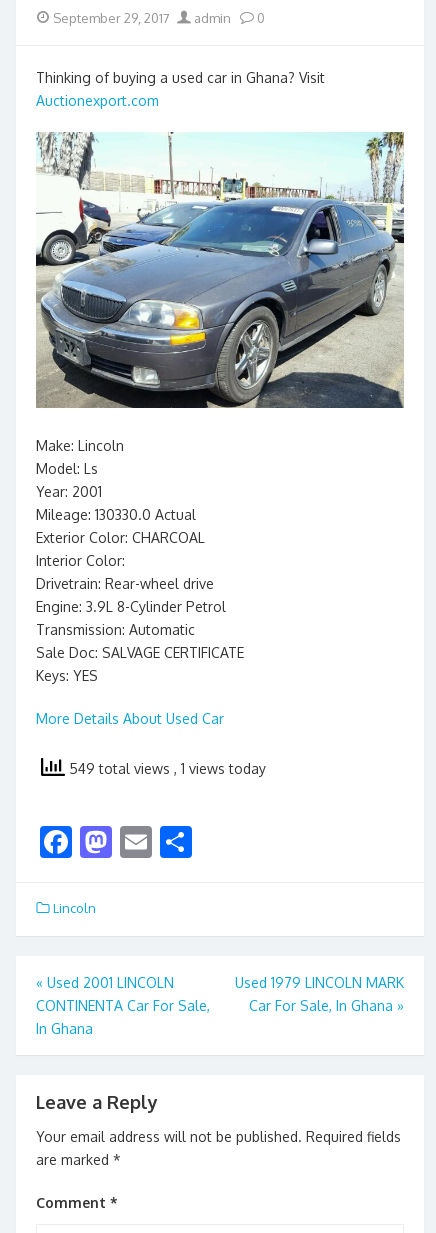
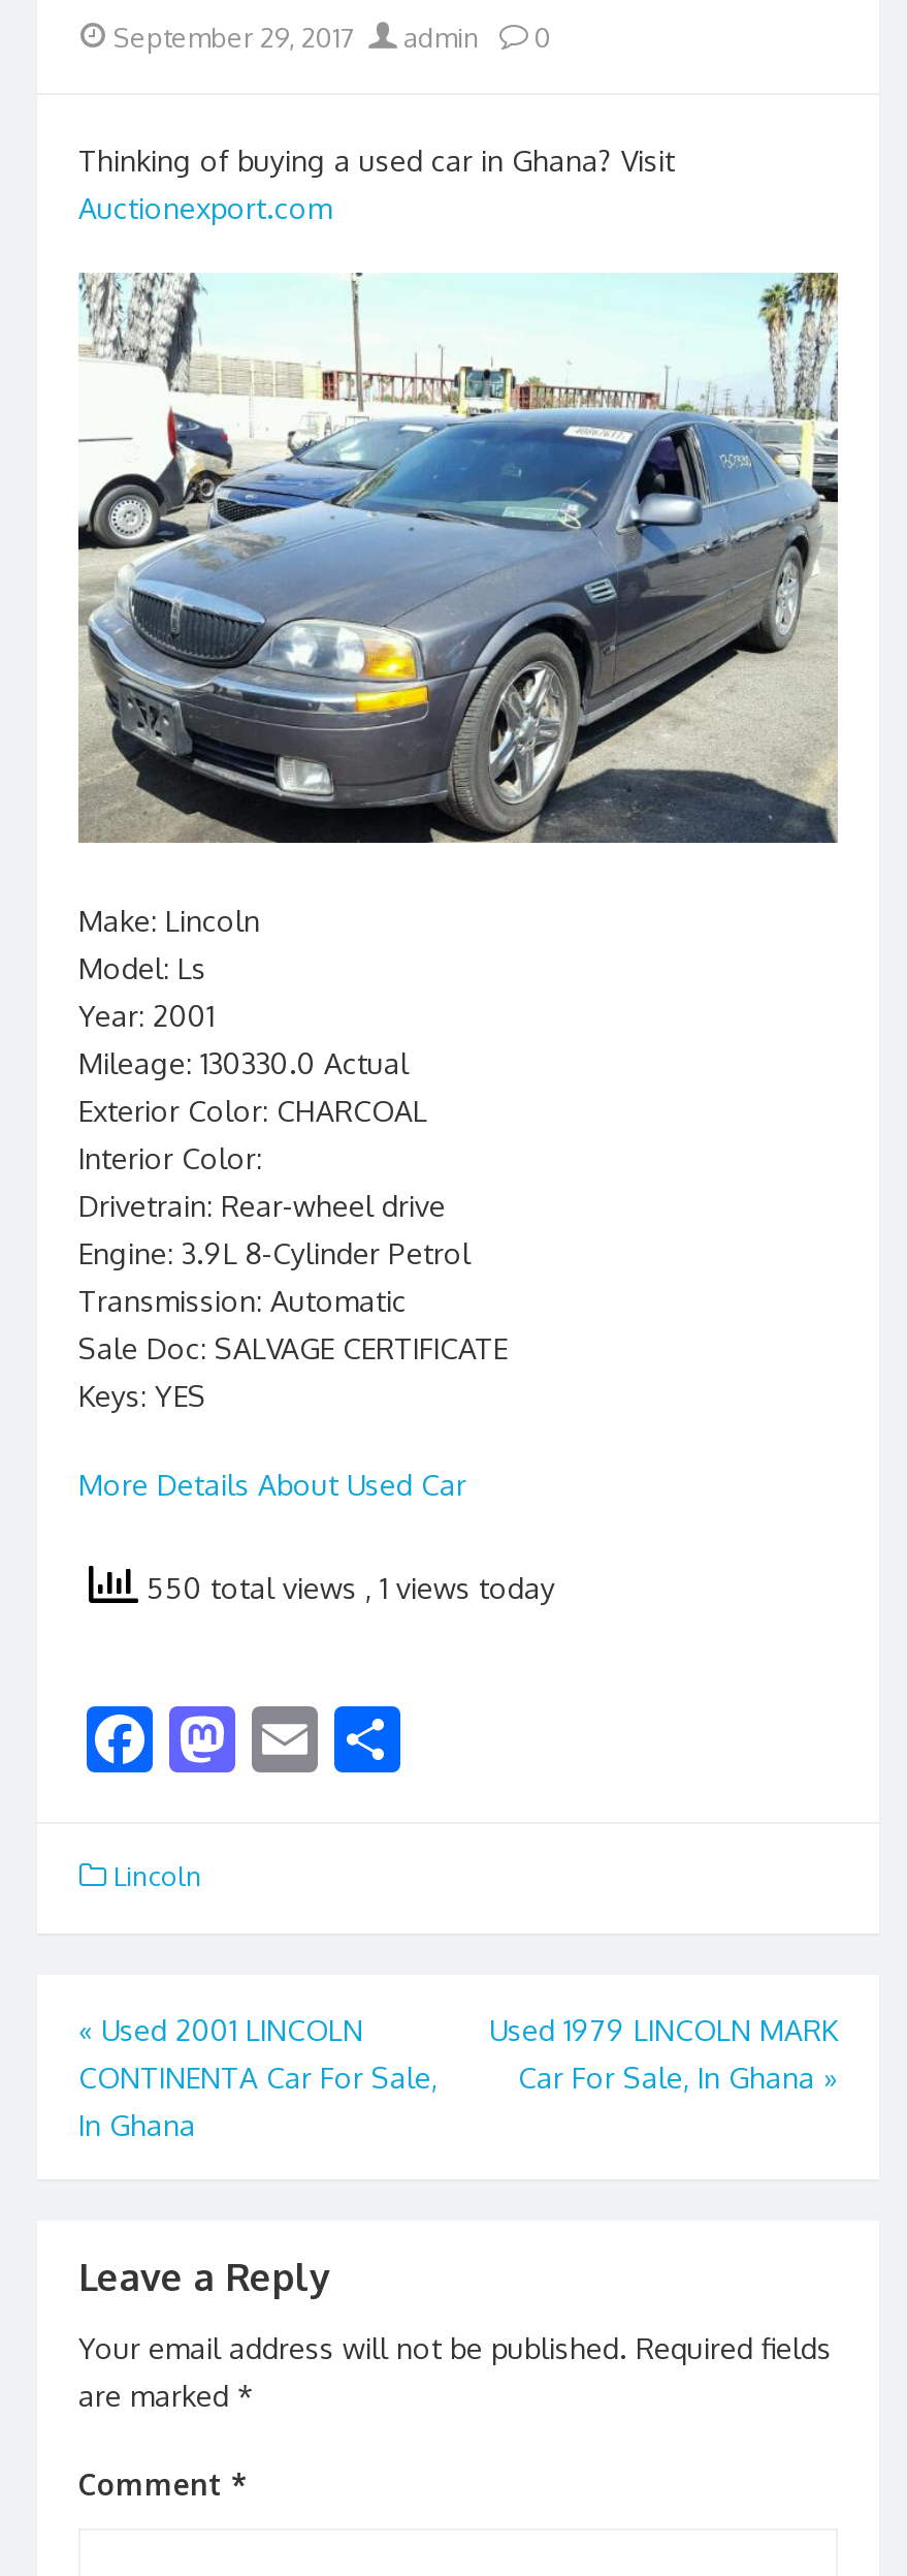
- 549 total views, 1 views today
+ 550 total views, 1 views today
